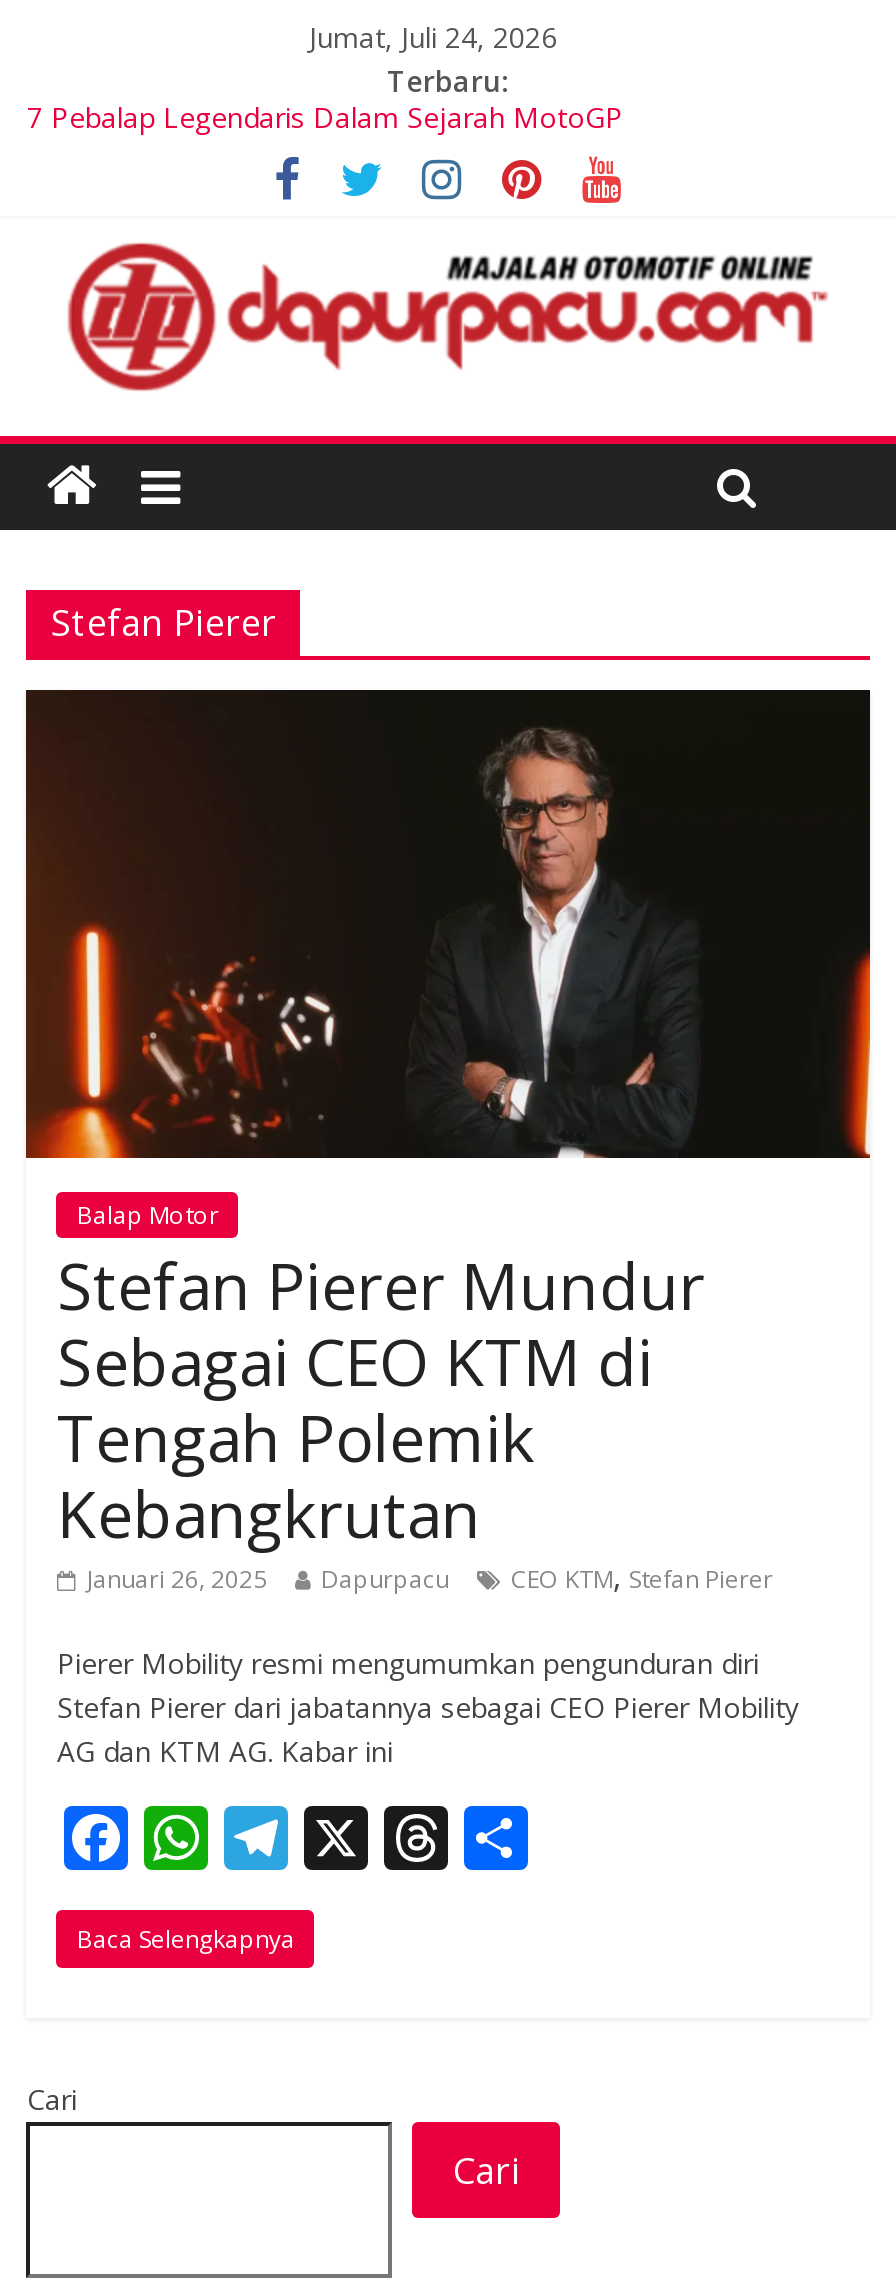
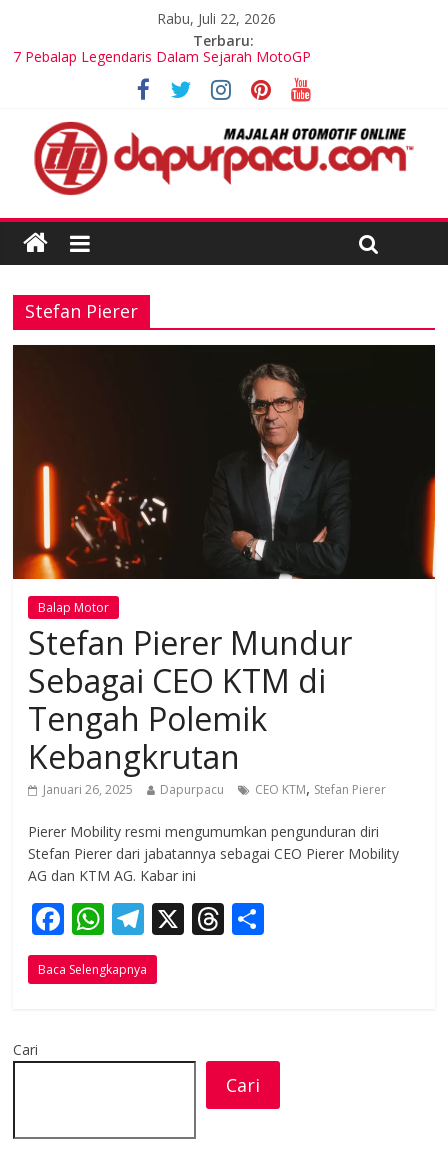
- Jumat, Juli 24, 2026
+ Rabu, Juli 22, 2026
